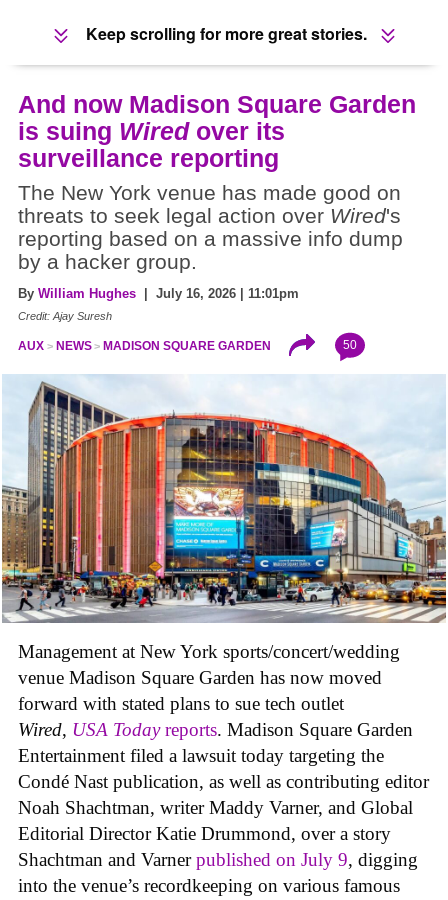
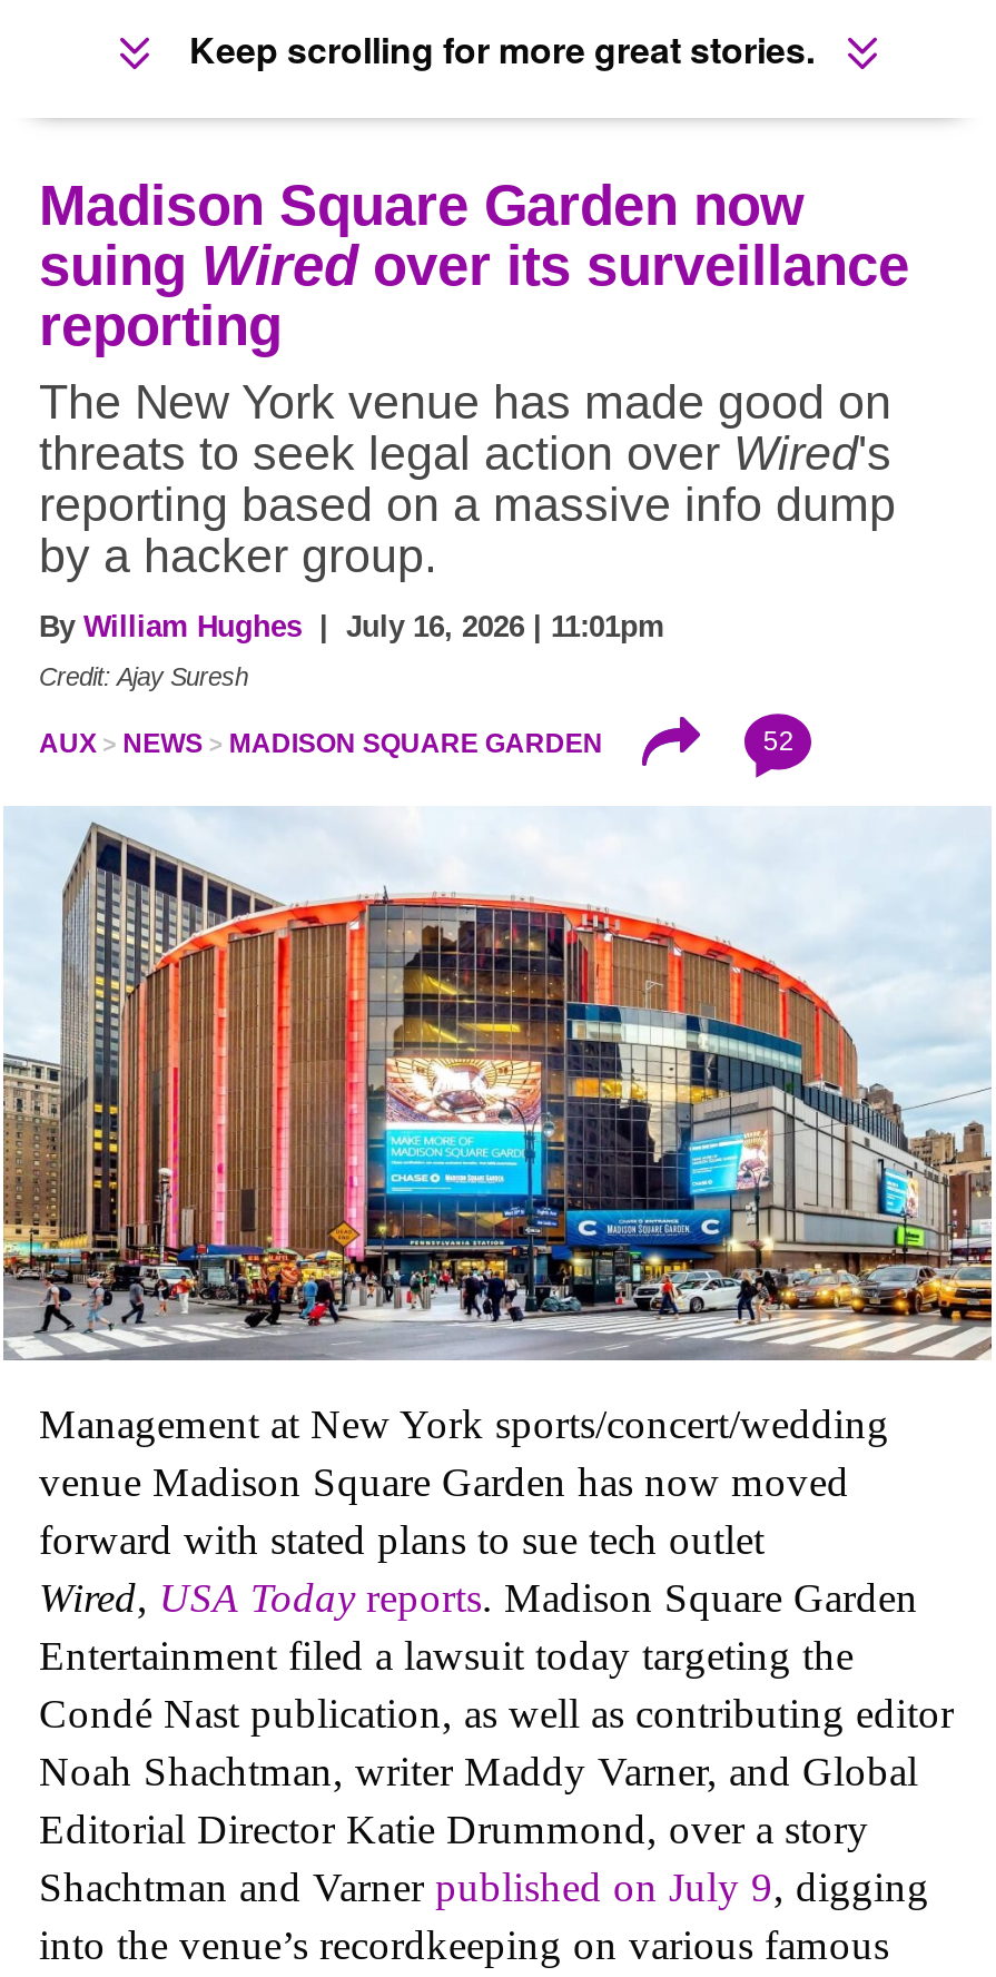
- And now Madison Square Garden
- is suing Wired over its
- surveillance reporting
+ Madison Square Garden now
+ suing Wired over its surveillance
+ reporting

- 50
+ 52
